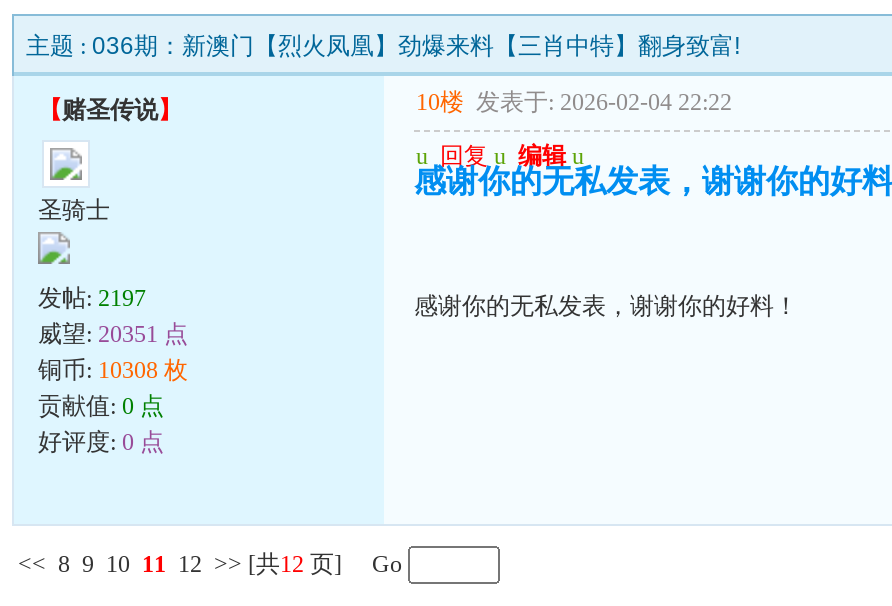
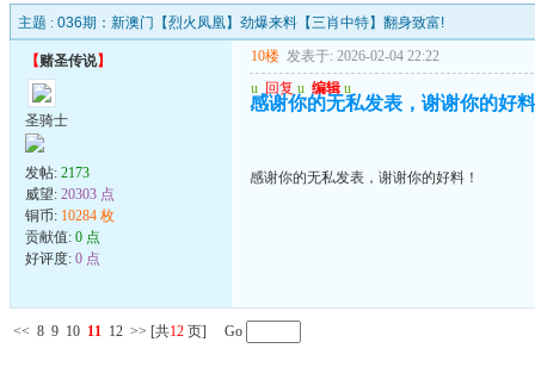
- 发帖: 2197
+ 发帖: 2173

- 威望: 20351 点
+ 威望: 20303 点

- 铜币: 10308 枚
+ 铜币: 10284 枚
